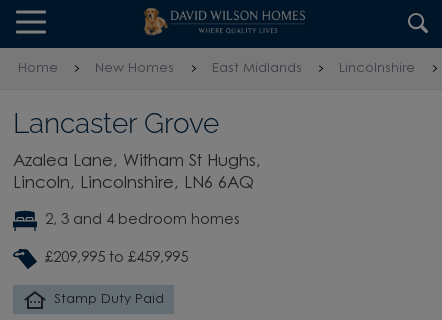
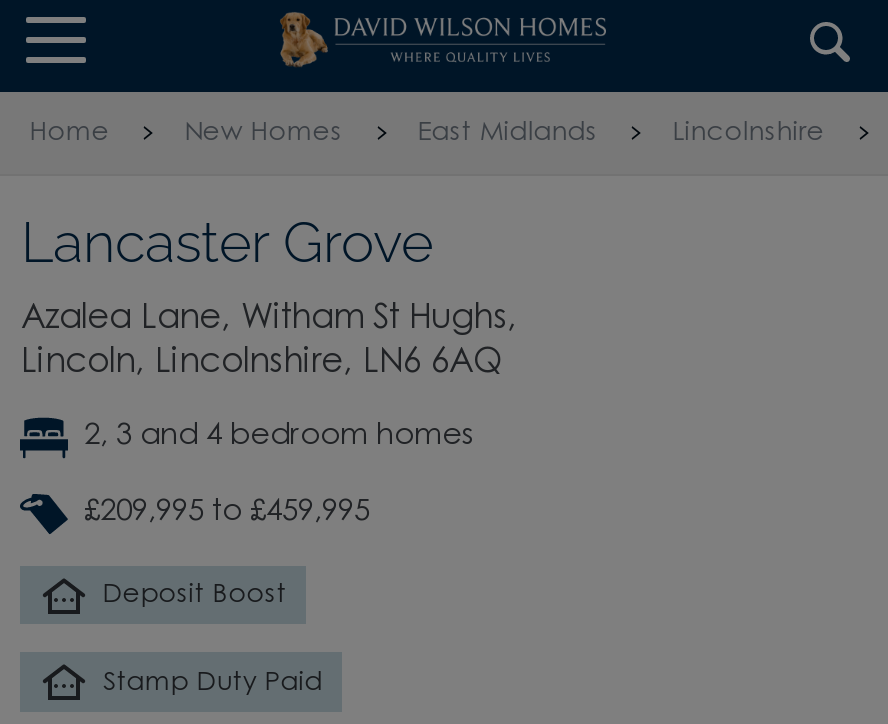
+ Deposit Boost
